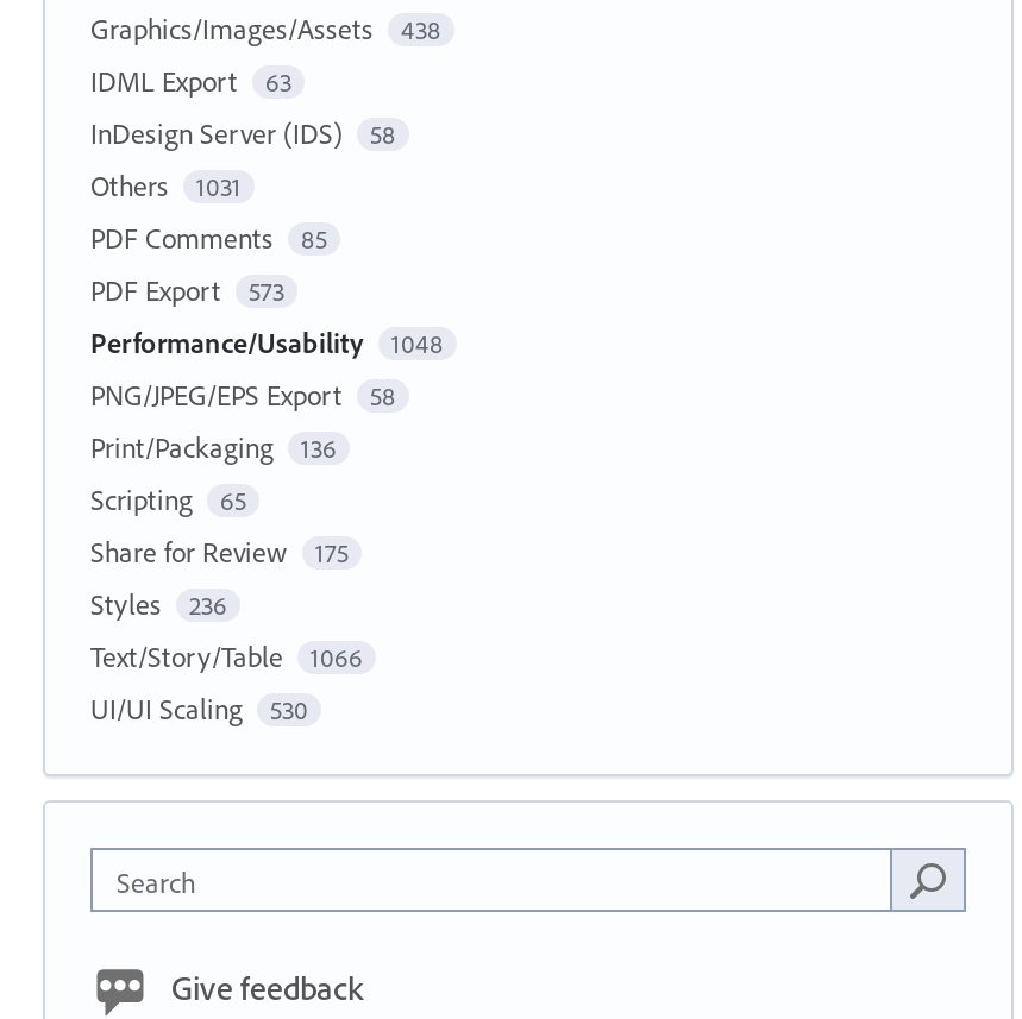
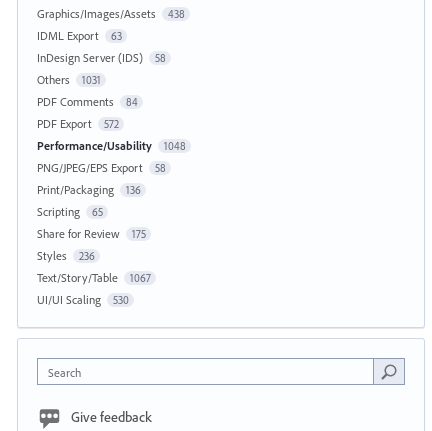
- PDF Comments 85
+ PDF Comments 84

- PDF Export 573
+ PDF Export 572

- Text/Story/Table 1066
+ Text/Story/Table 1067
